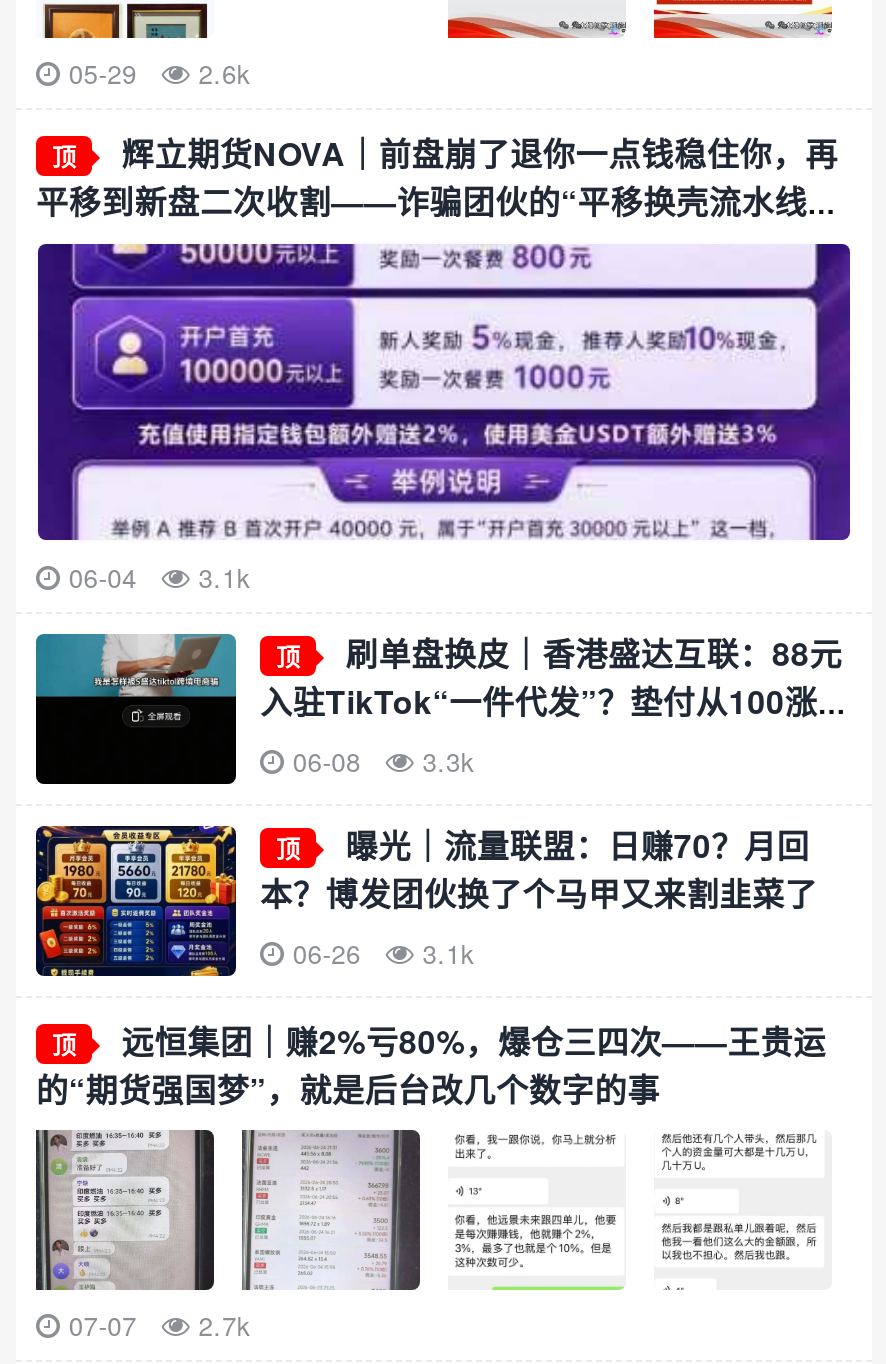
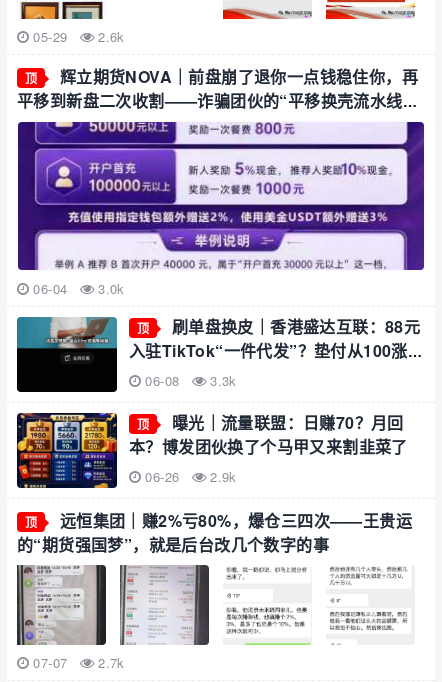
- 06-04 3.1k
+ 06-04 3.0k

- 06-26 3.1k
+ 06-26 2.9k
